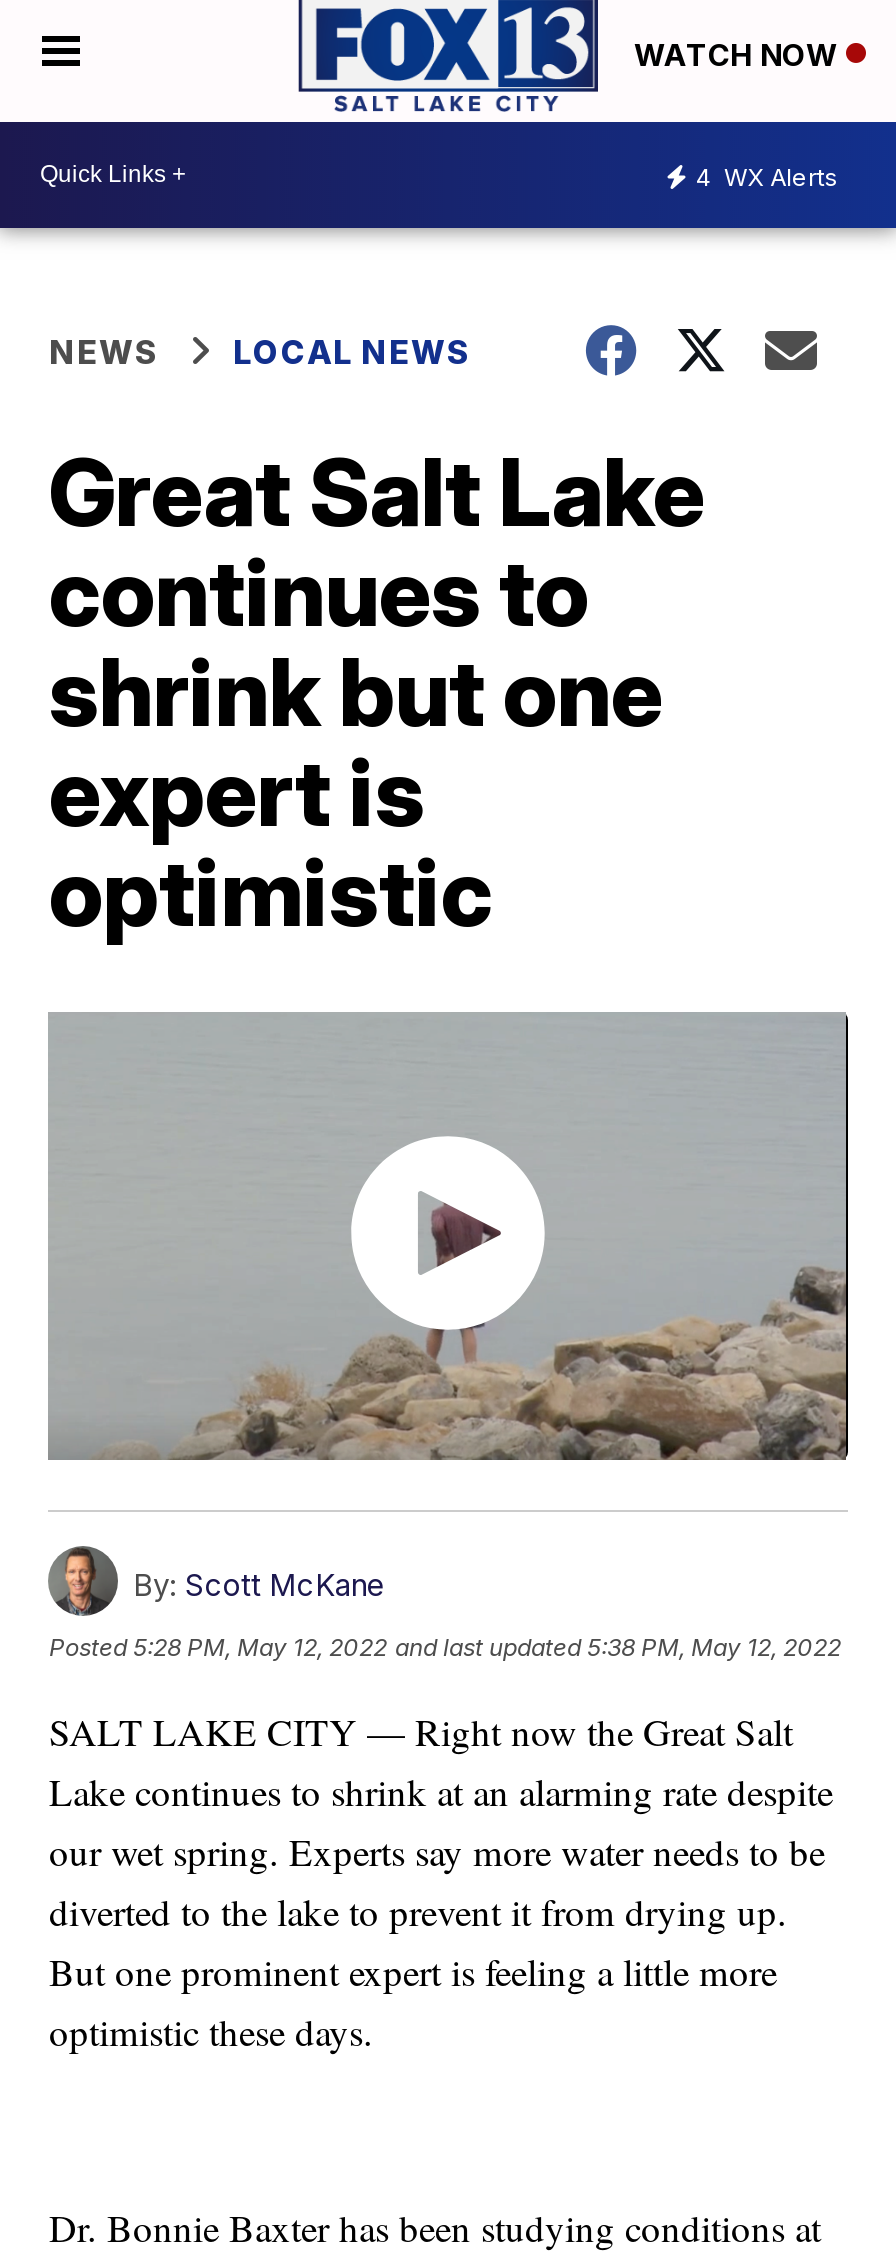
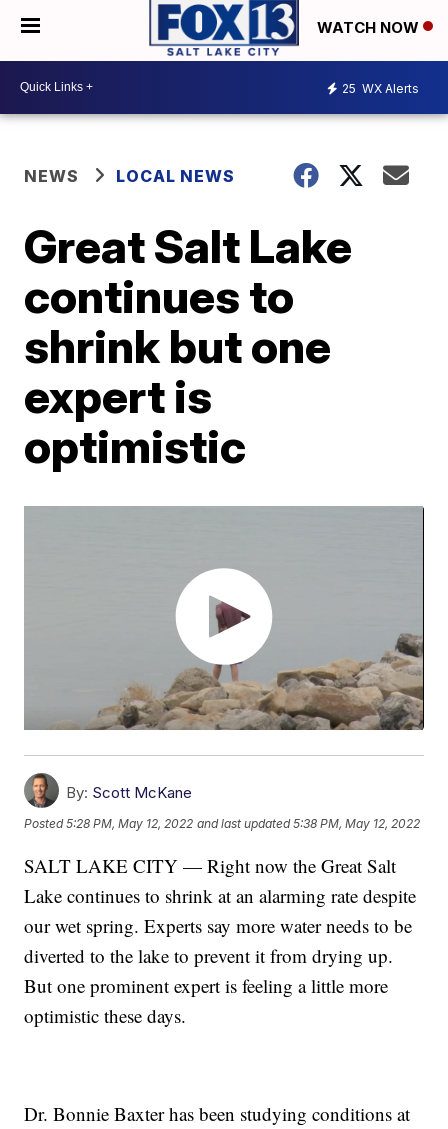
- 4 WX Alerts
+ 25 WX Alerts
